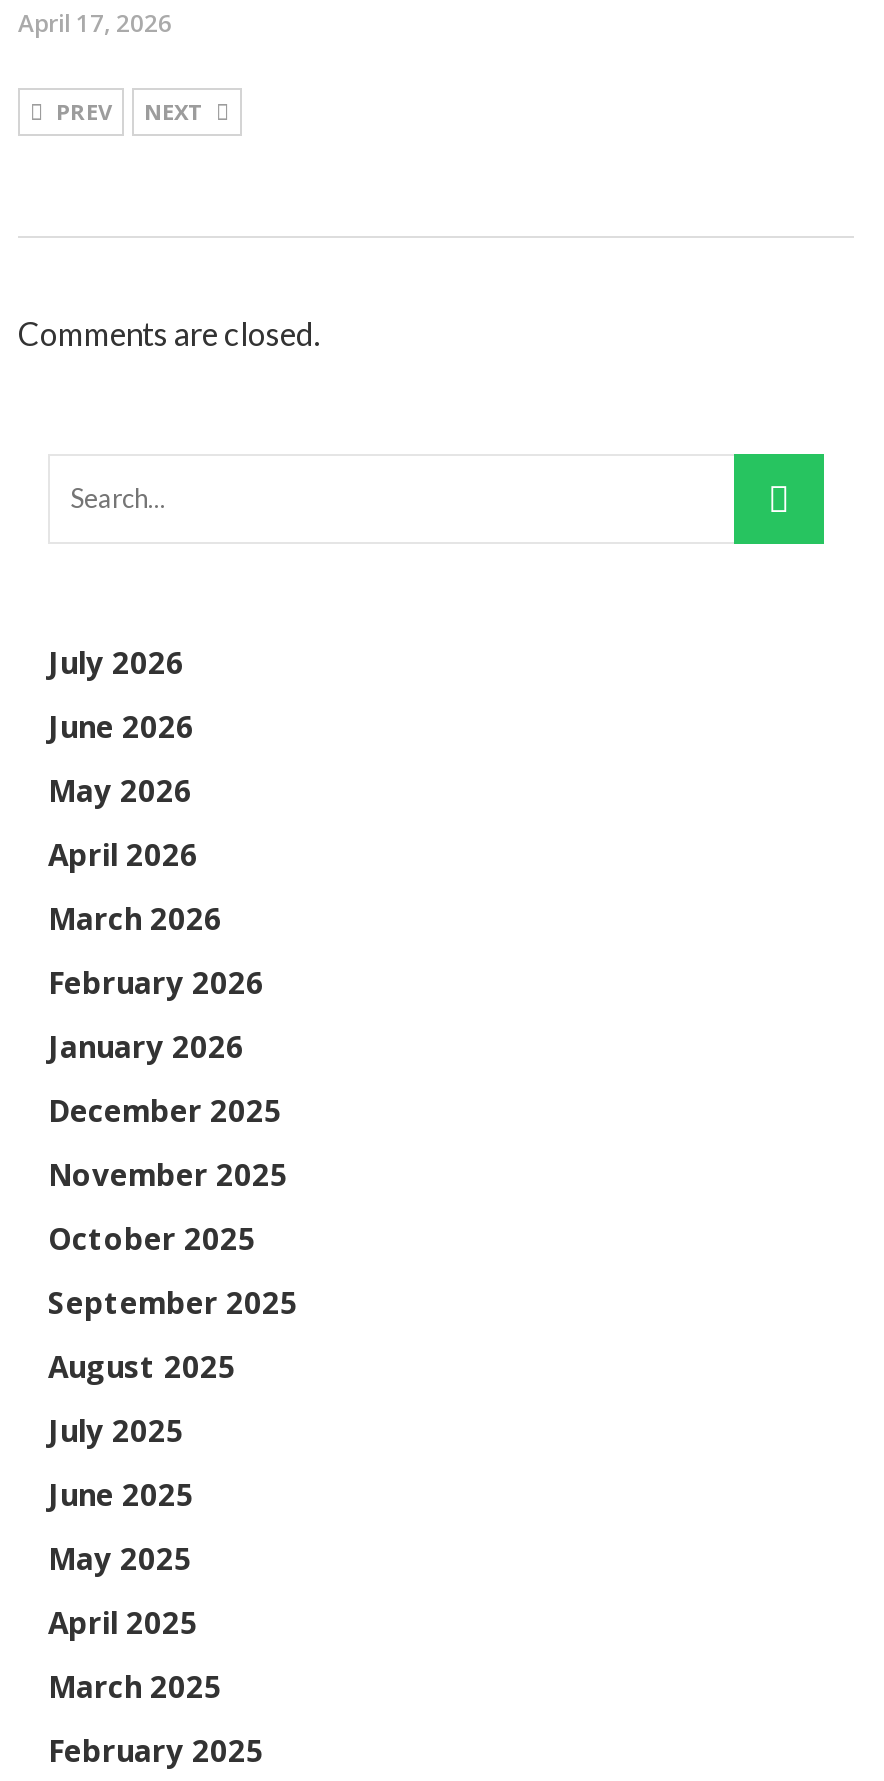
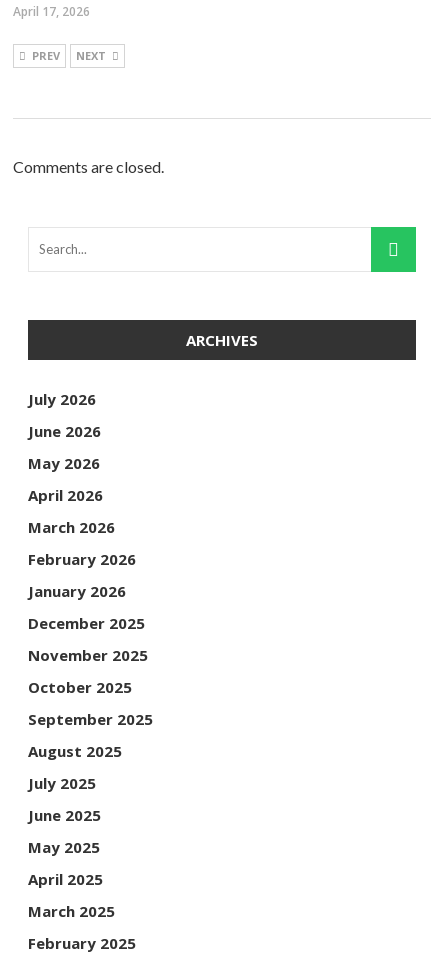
+ ARCHIVES
